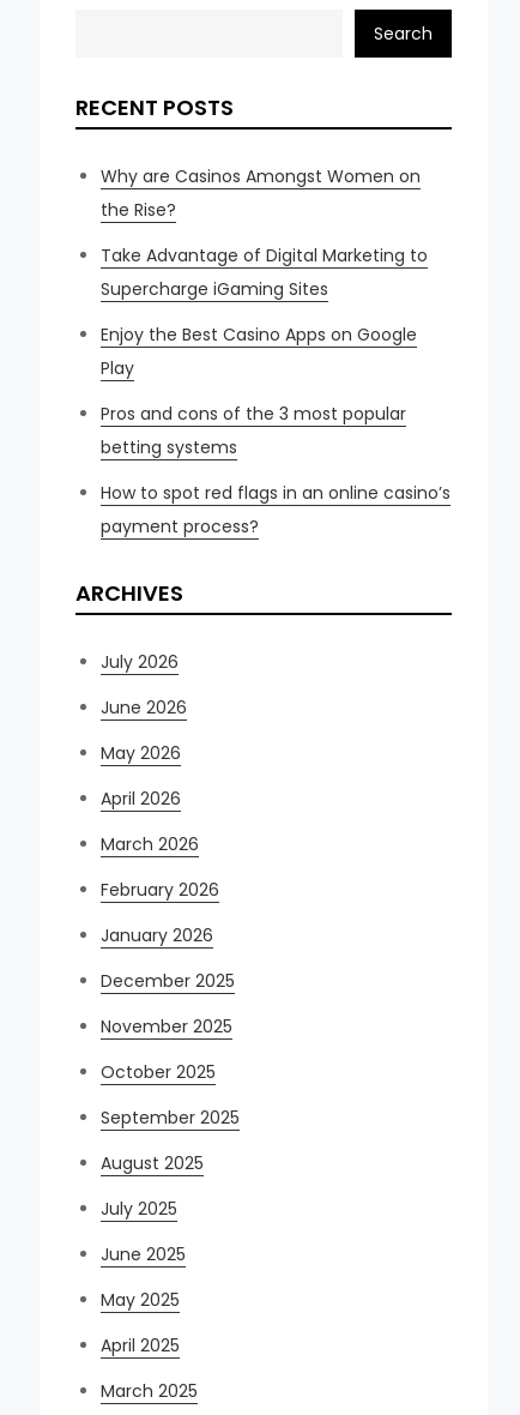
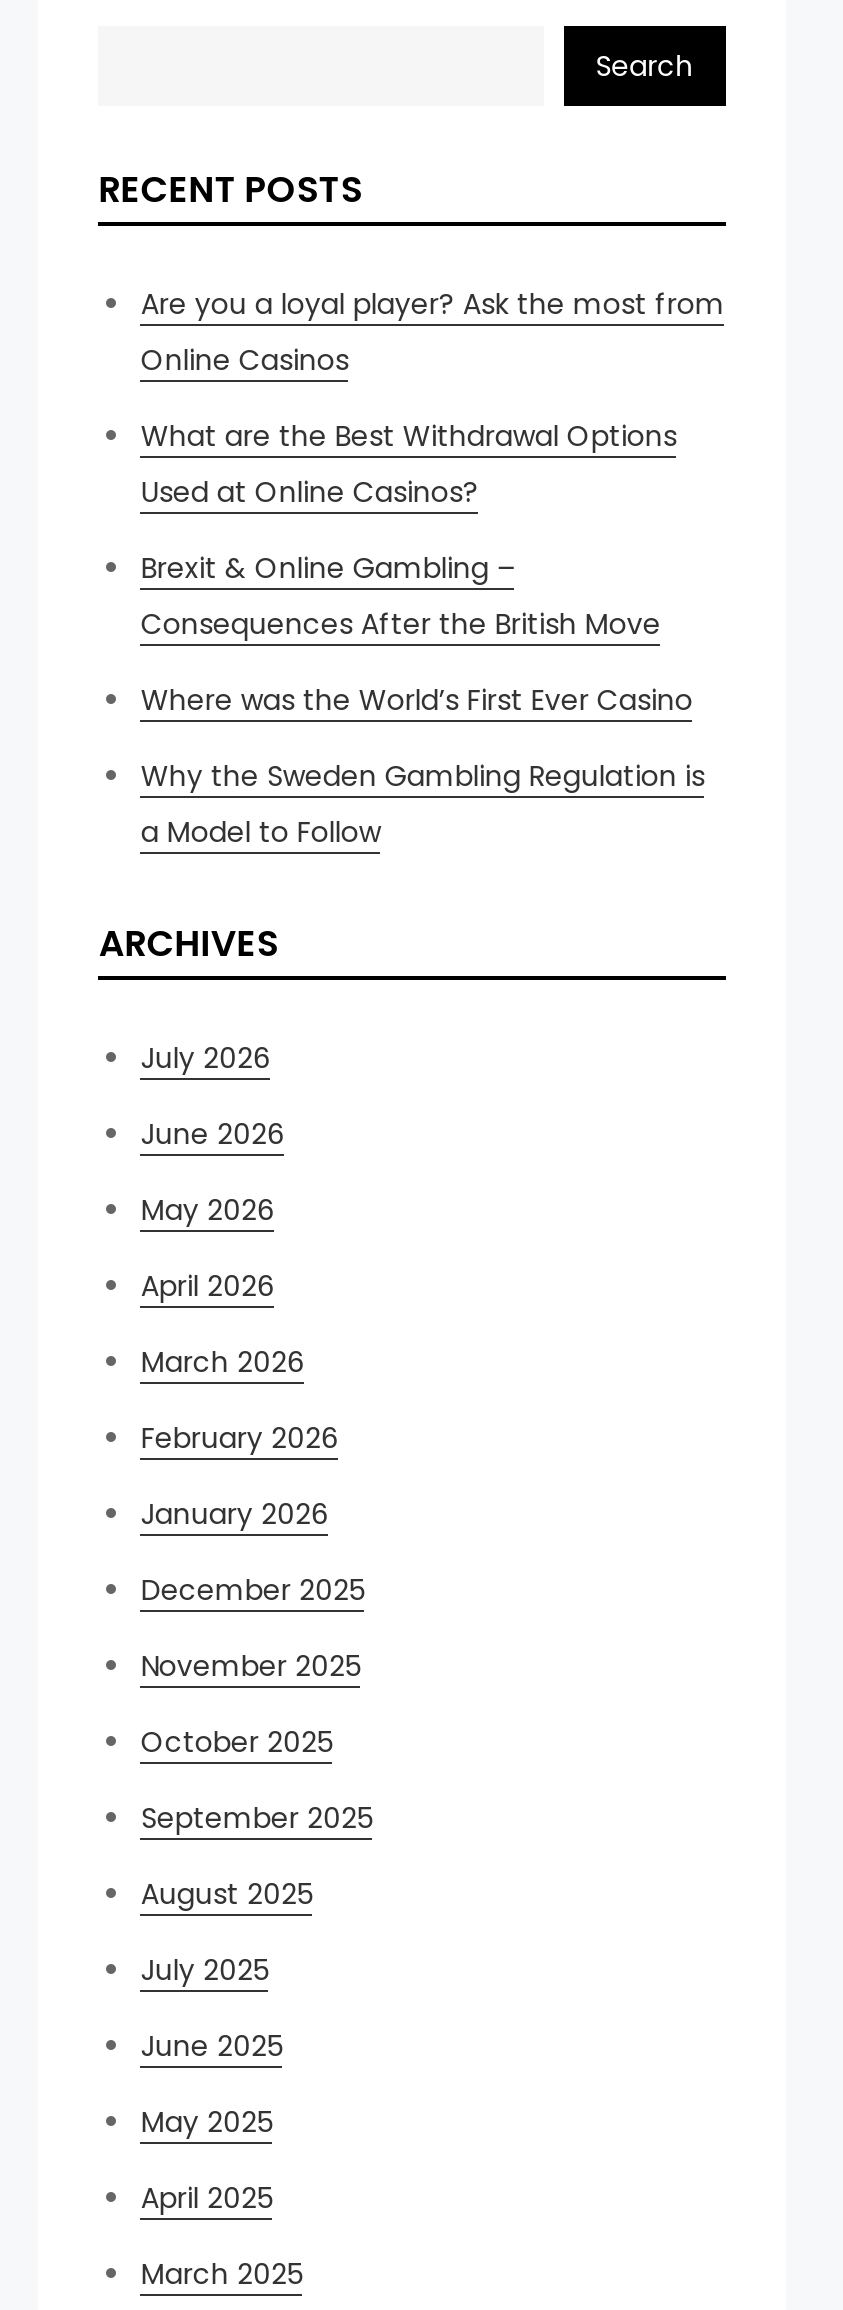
- Why are Casinos Amongst Women on
- the Rise?
+ Are you a loyal player? Ask the most from
+ Online Casinos

- Take Advantage of Digital Marketing to
- Supercharge iGaming Sites
+ What are the Best Withdrawal Options
+ Used at Online Casinos?

- Enjoy the Best Casino Apps on Google
- Play
+ Brexit & Online Gambling –
+ Consequences After the British Move

- Pros and cons of the 3 most popular
- betting systems
+ Where was the World’s First Ever Casino

- How to spot red flags in an online casino’s
- payment process?
+ Why the Sweden Gambling Regulation is
+ a Model to Follow
